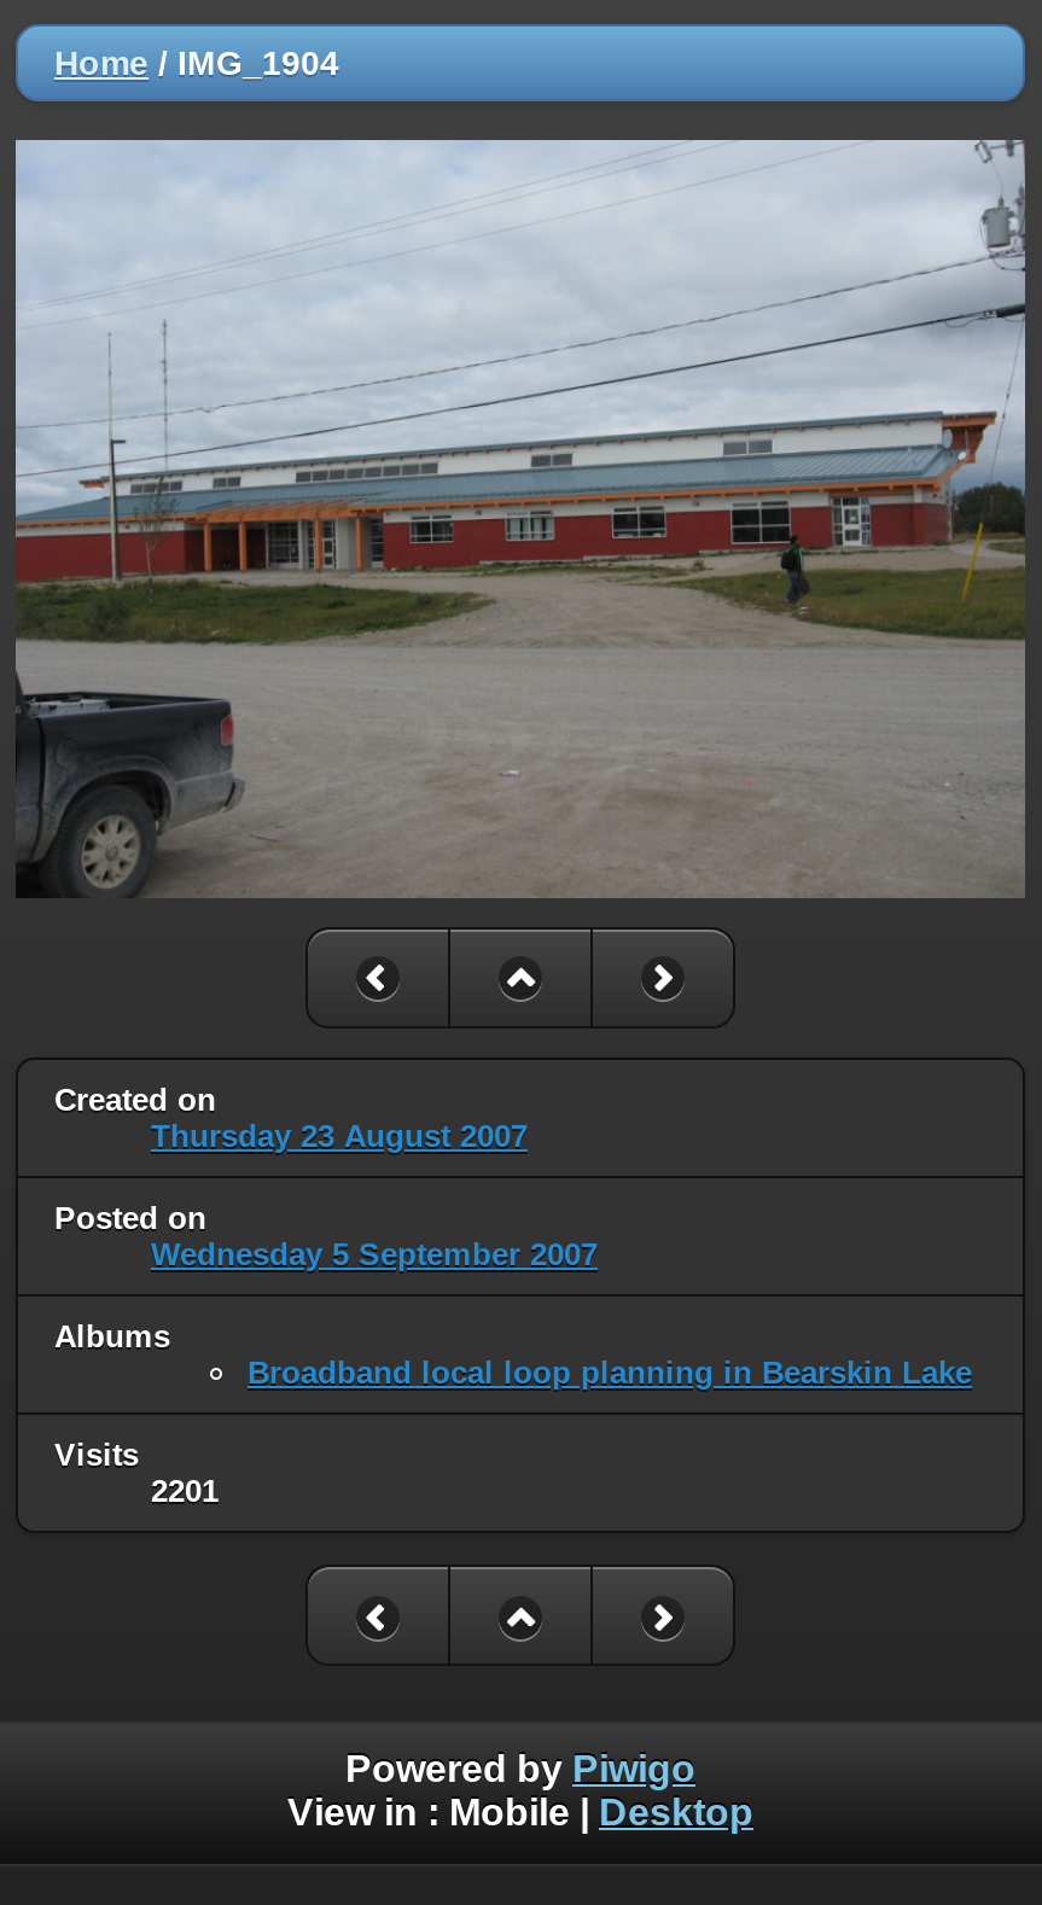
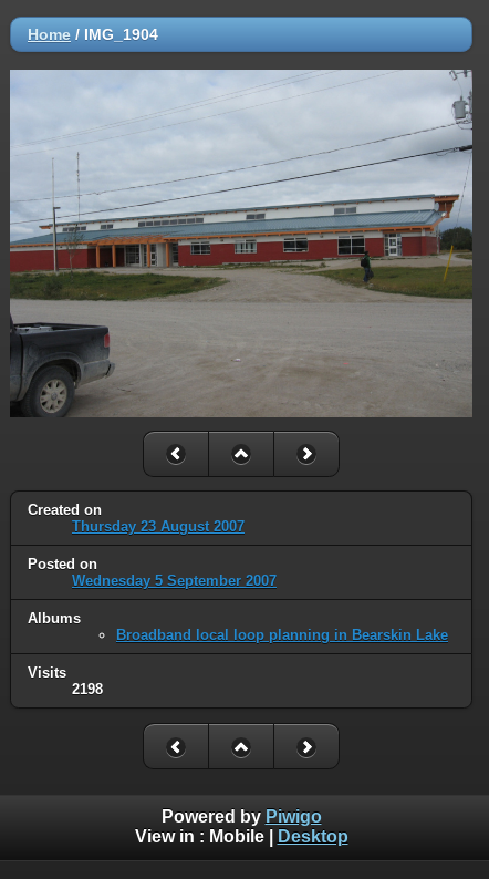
- 2201
+ 2198
